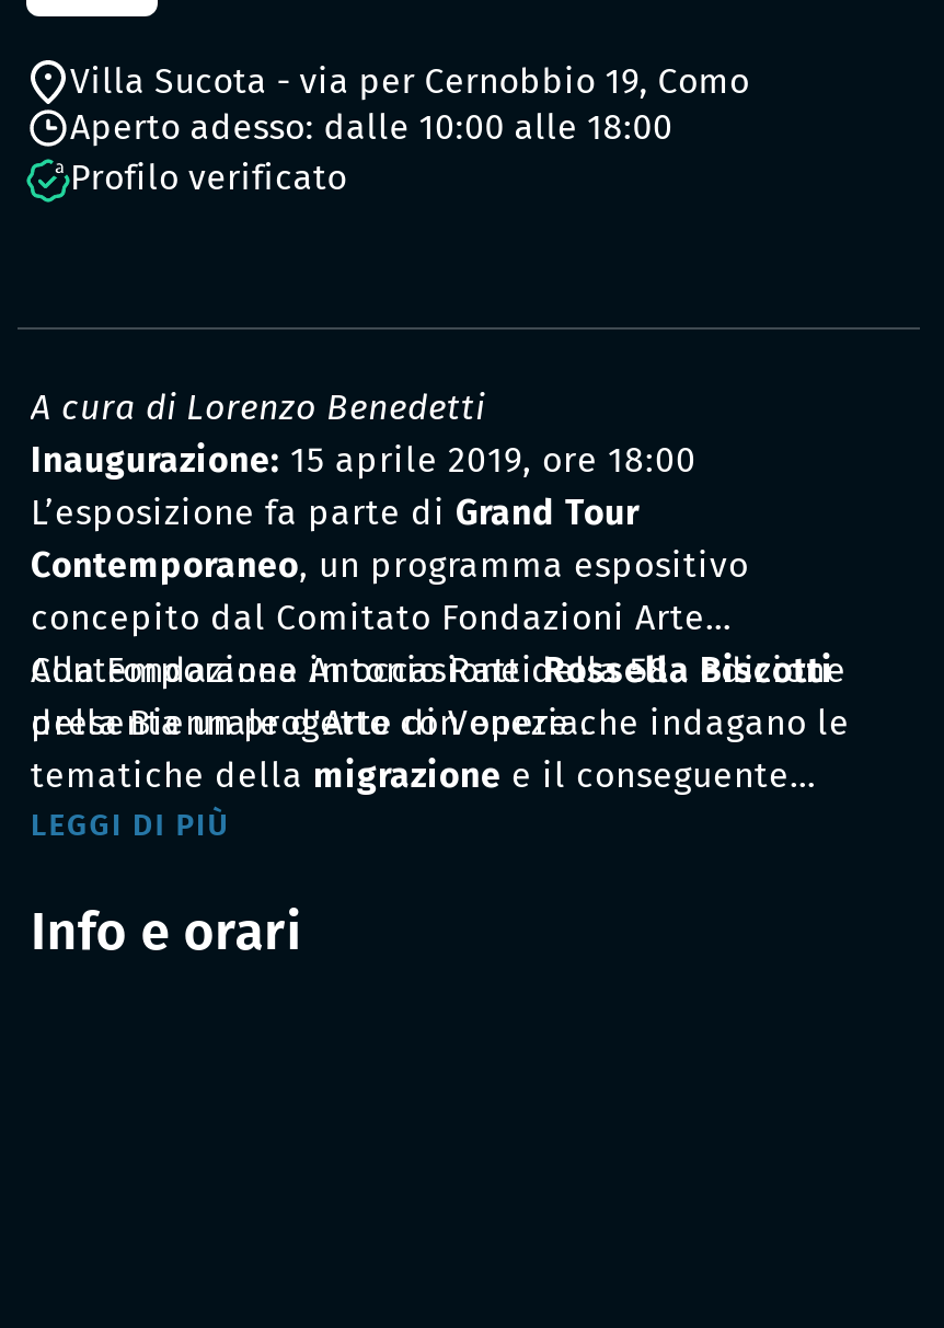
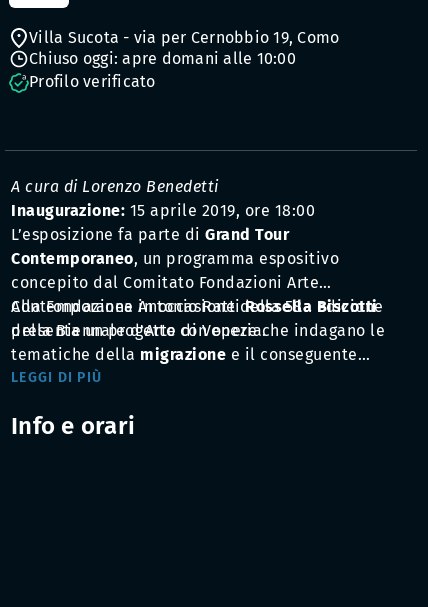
- Aperto adesso: dalle 10:00 alle 18:00
+ Chiuso oggi: apre domani alle 10:00
